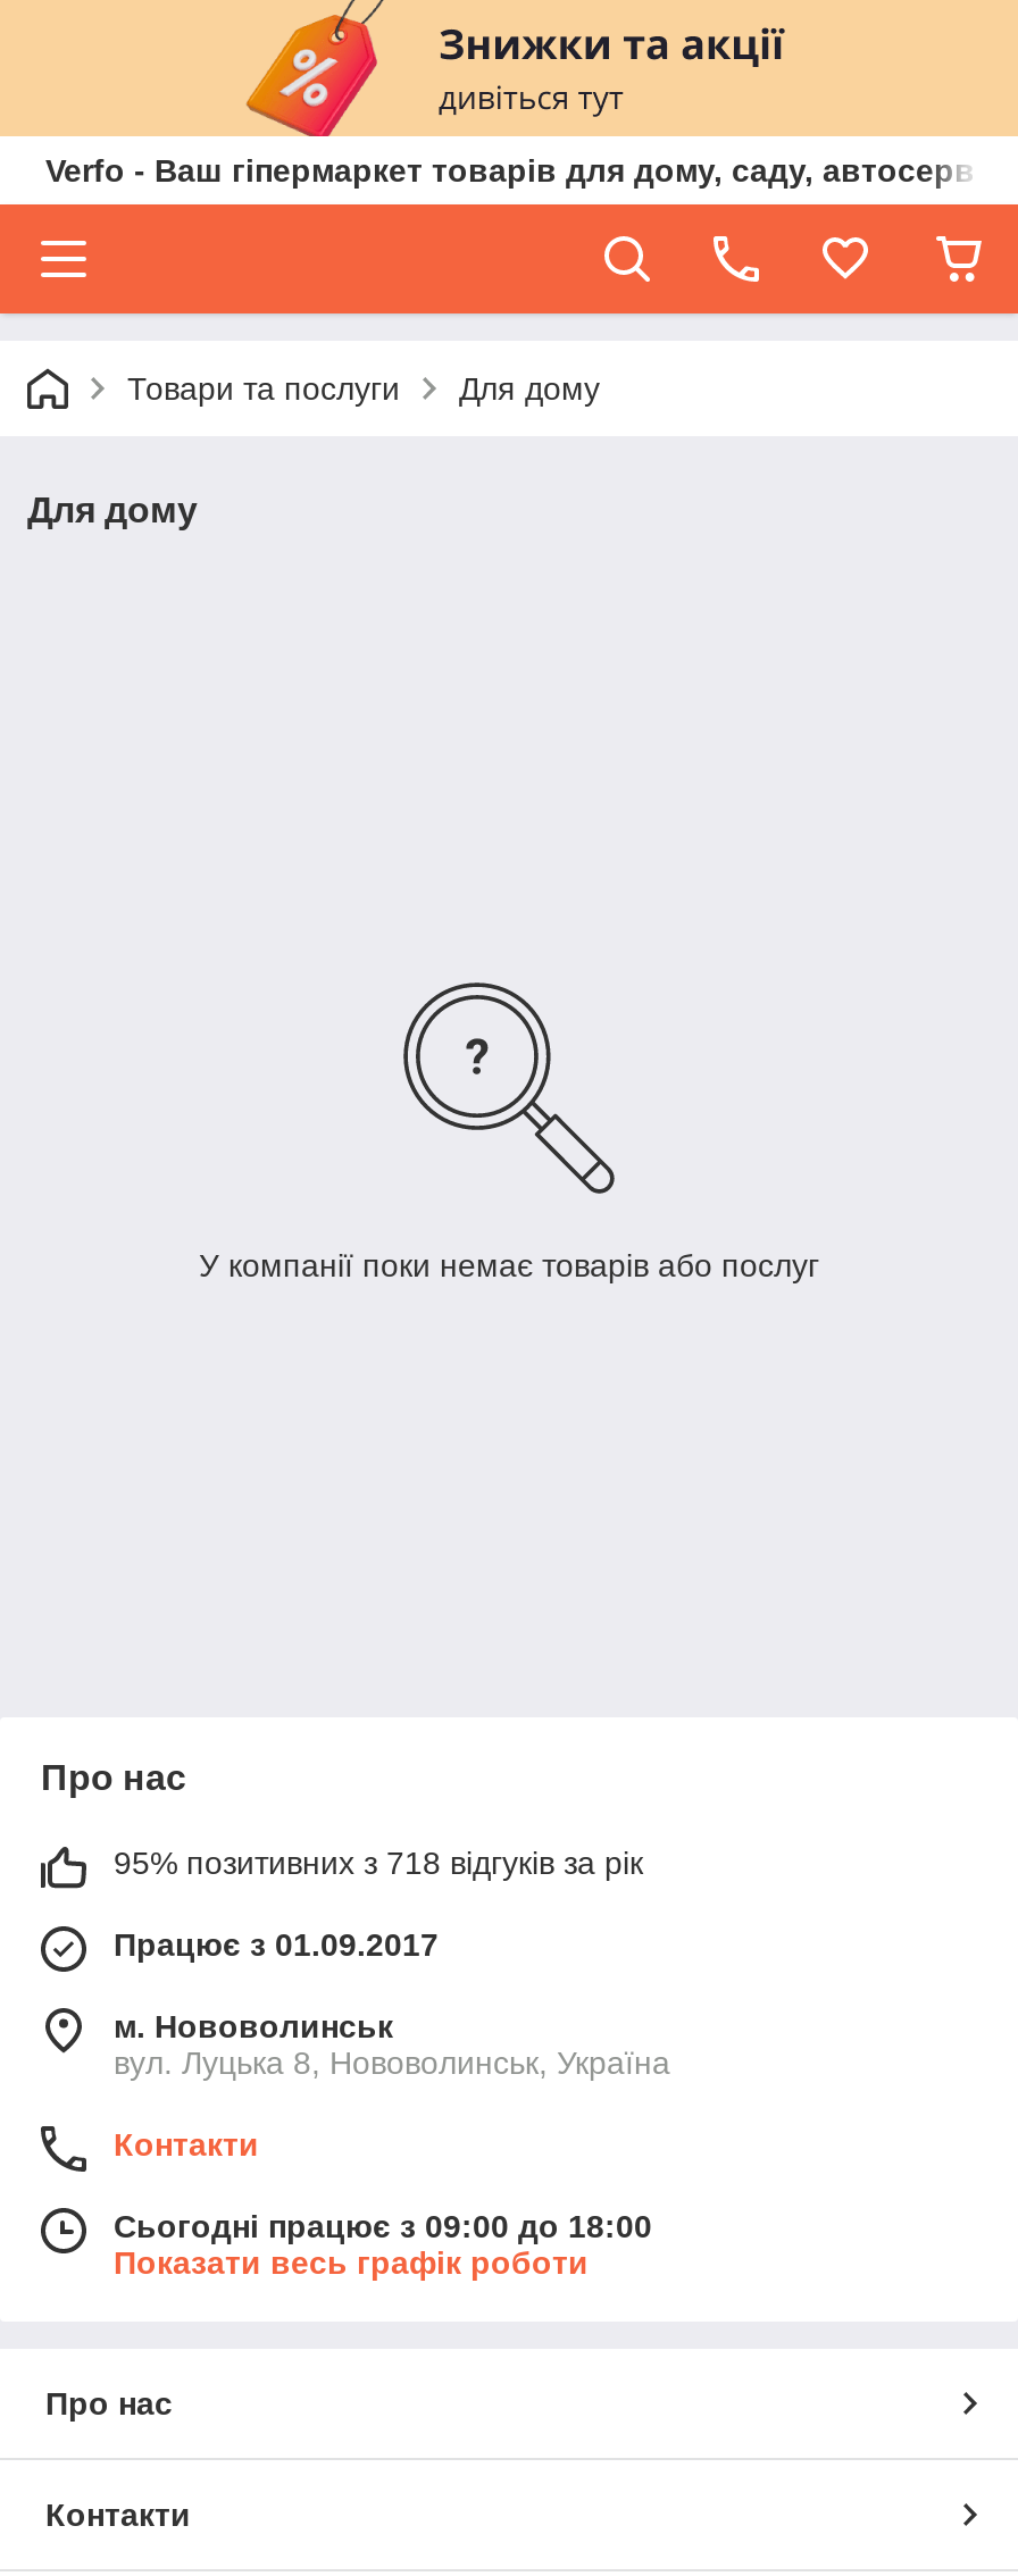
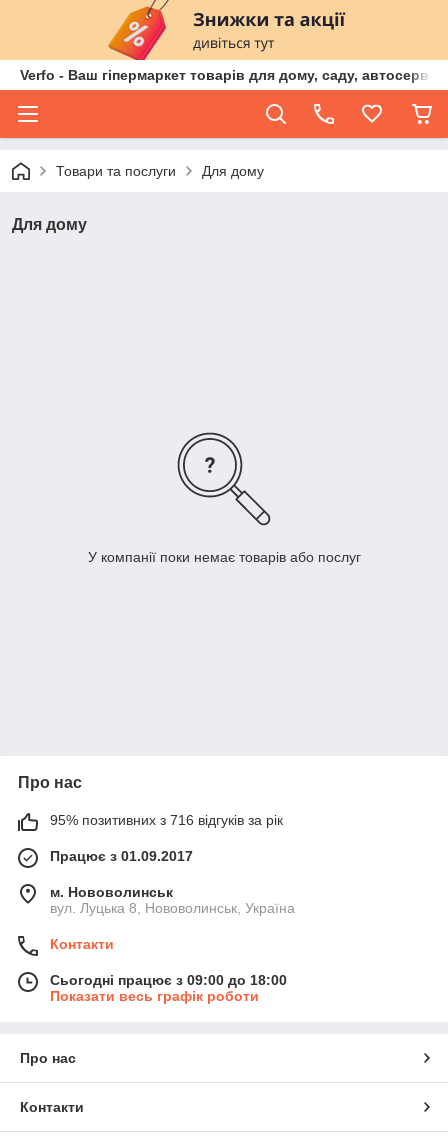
- 95% позитивних з 718 відгуків за рік
+ 95% позитивних з 716 відгуків за рік
